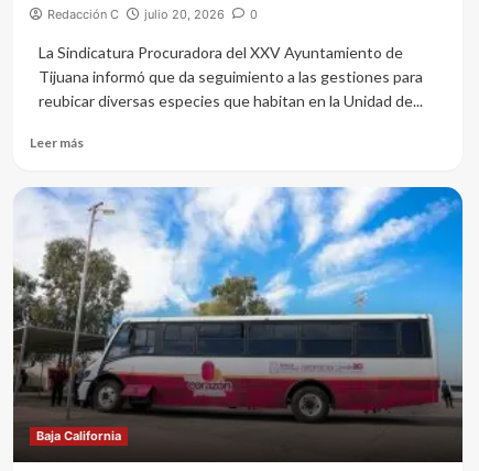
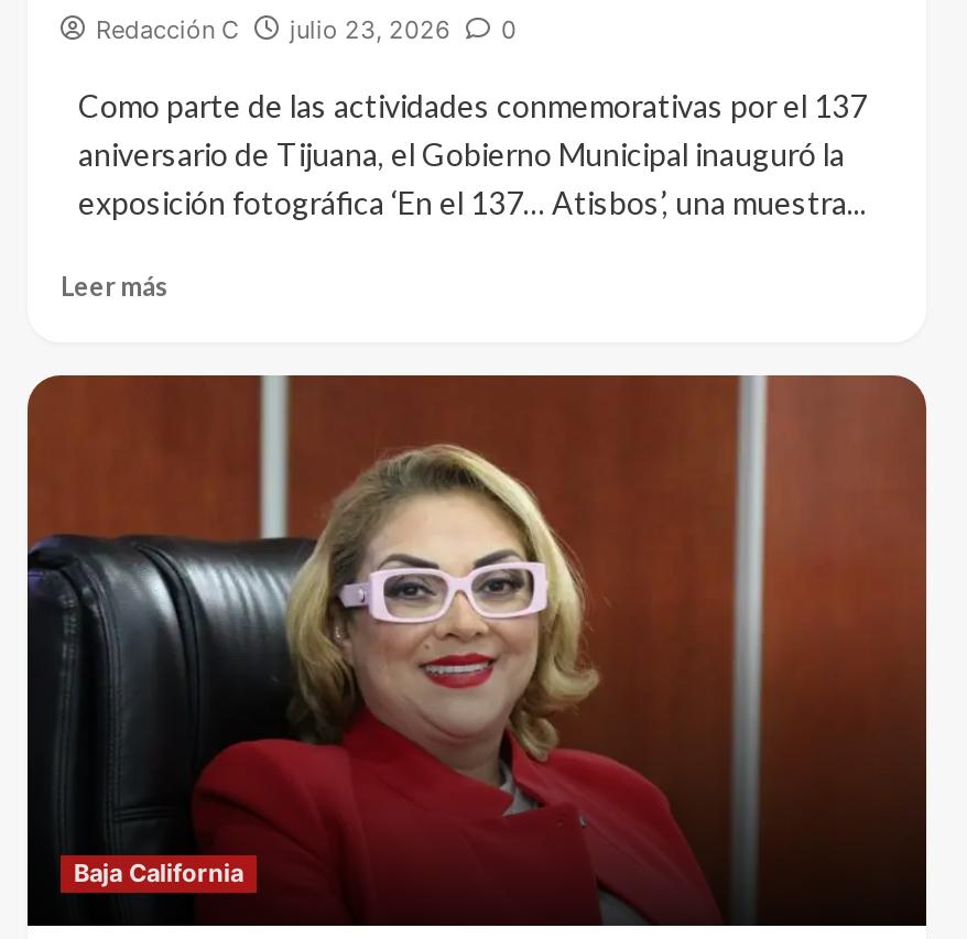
- Redacción C julio 20, 2026 0
+ Redacción C julio 23, 2026 0

- La Sindicatura Procuradora del XXV Ayuntamiento de
- Tijuana informó que da seguimiento a las gestiones para
- reubicar diversas especies que habitan en la Unidad de...
+ Como parte de las actividades conmemorativas por el 137
+ aniversario de Tijuana, el Gobierno Municipal inauguró la
+ exposición fotográfica ‘En el 137… Atisbos’, una muestra...

- [image]
+ [image]
